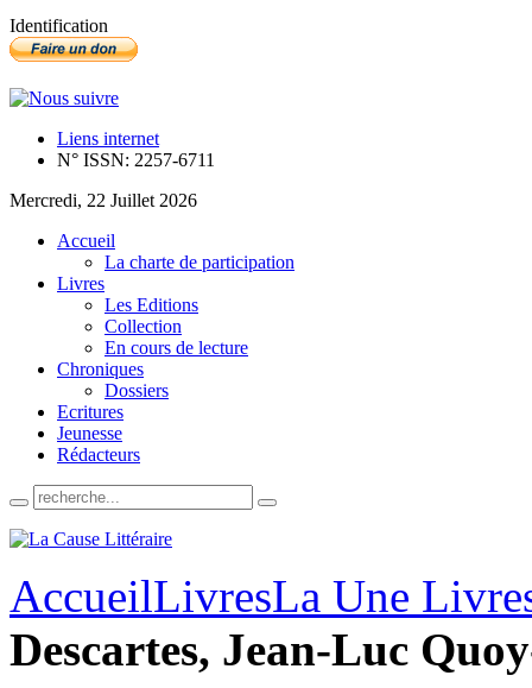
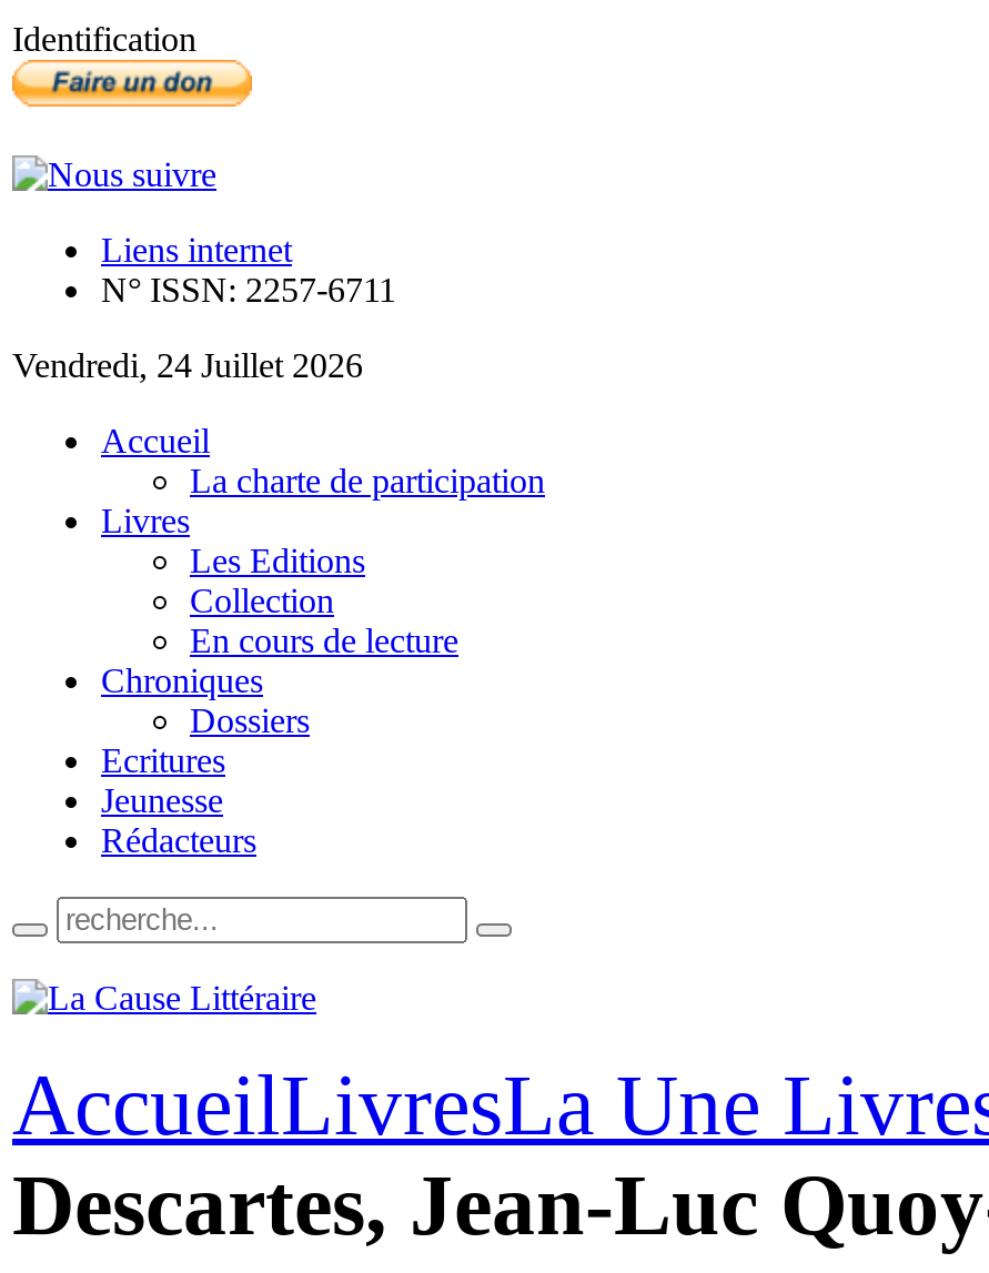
- Mercredi, 22 Juillet 2026
+ Vendredi, 24 Juillet 2026
